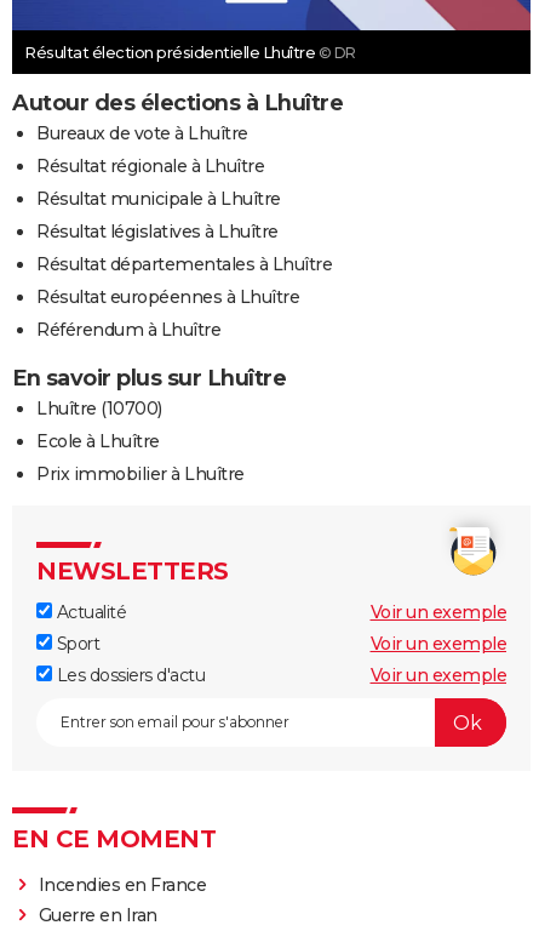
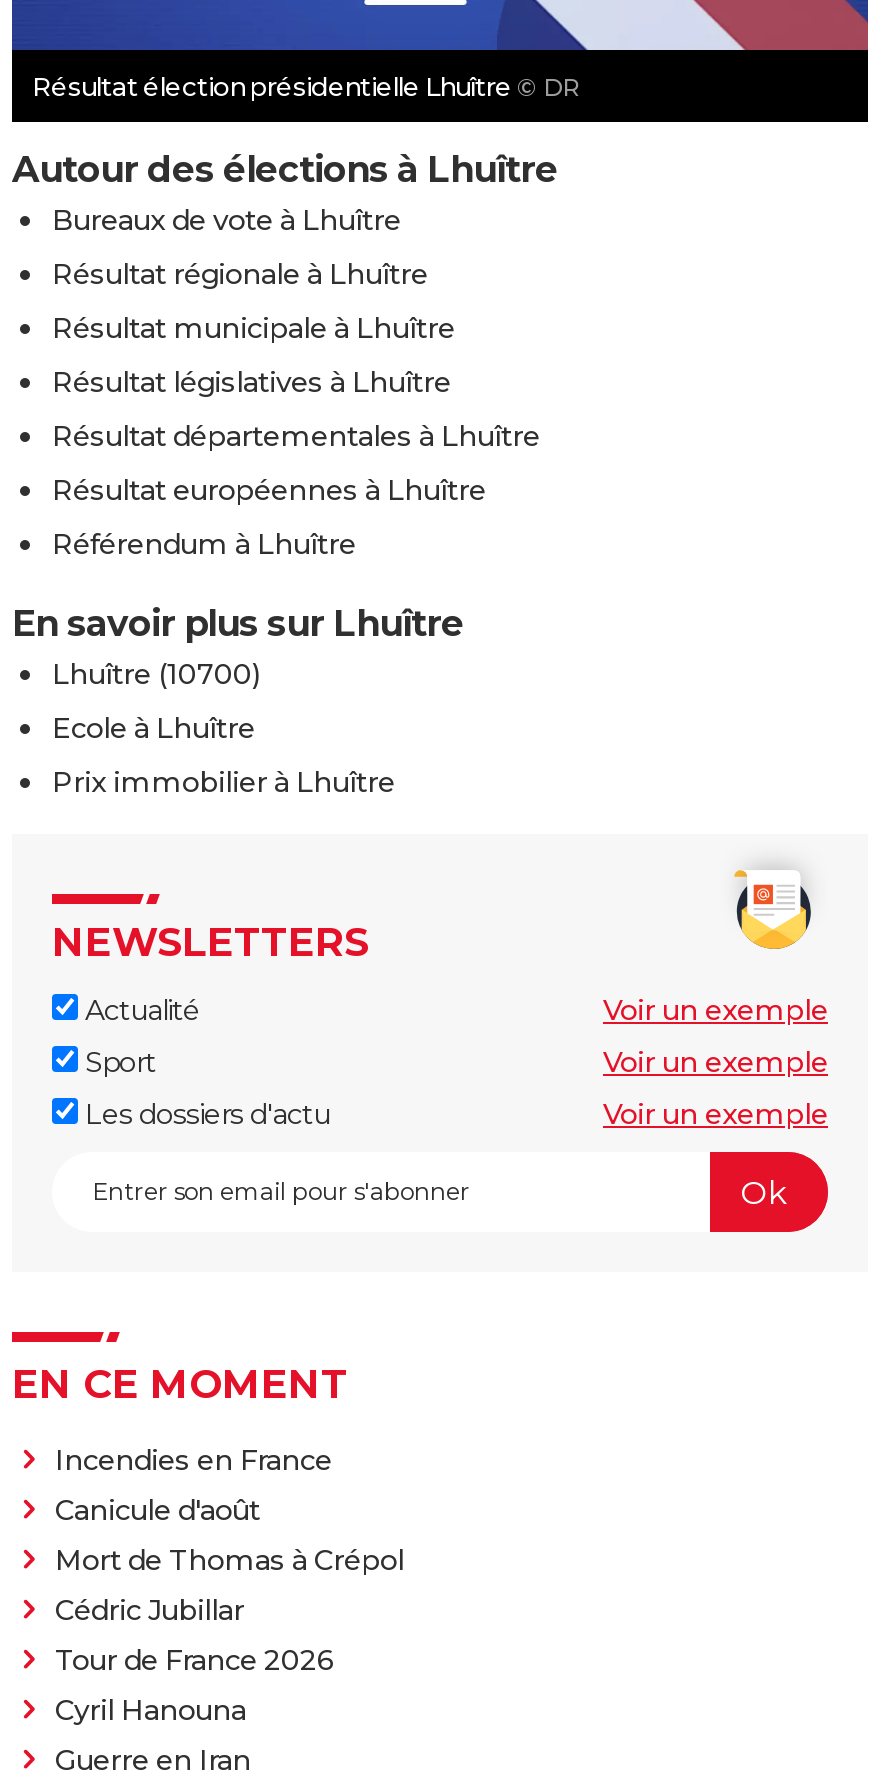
+ Canicule d'août
+ Mort de Thomas à Crépol
+ Cédric Jubillar
+ Tour de France 2026
+ Cyril Hanouna
